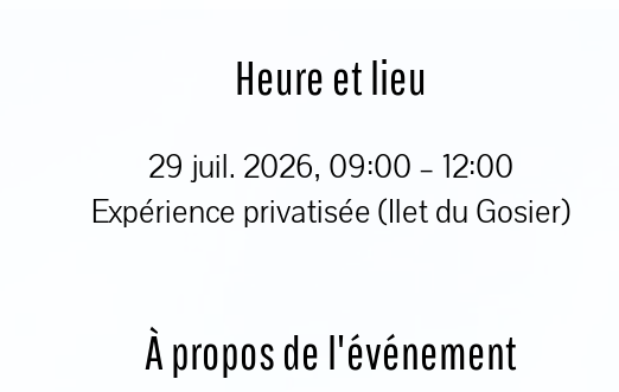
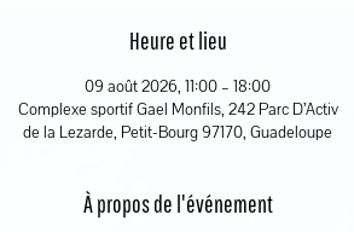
- 29 juil. 2026, 09:00 – 12:00
- Expérience privatisée (Ilet du Gosier)
+ 09 août 2026, 11:00 – 18:00
+ Complexe sportif Gael Monfils, 242 Parc D’Activ
+ de la Lezarde, Petit-Bourg 97170, Guadeloupe
